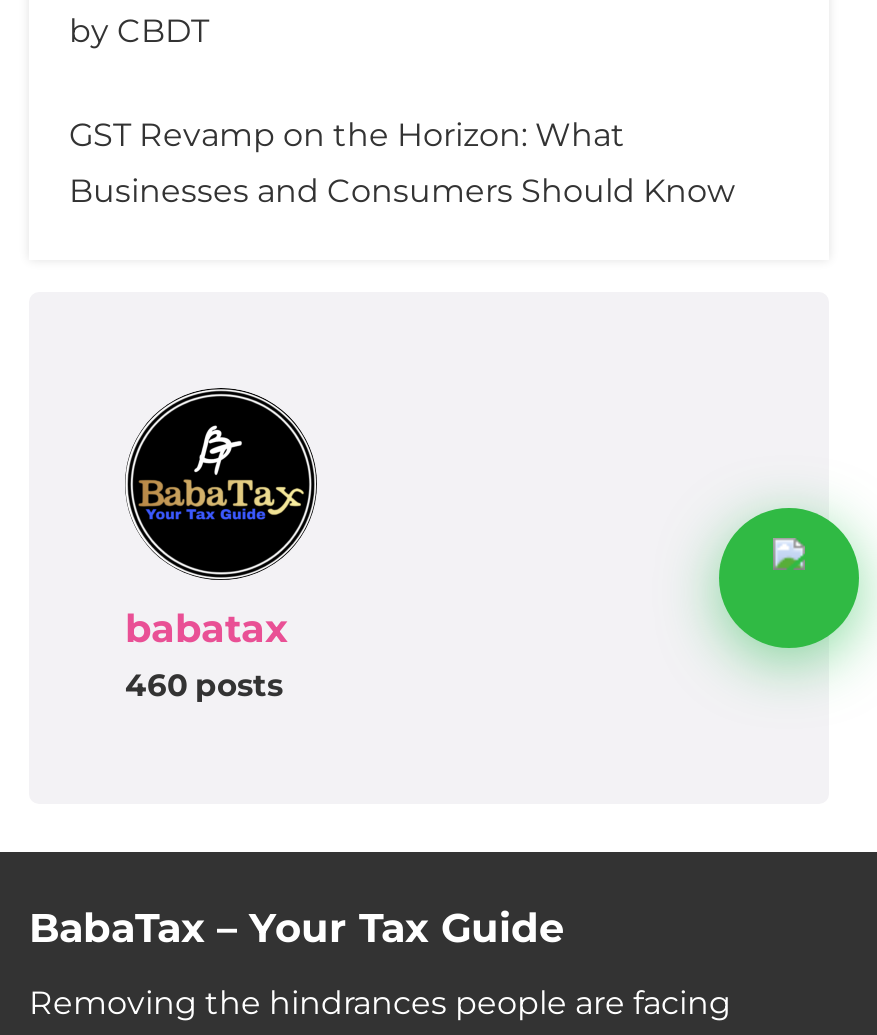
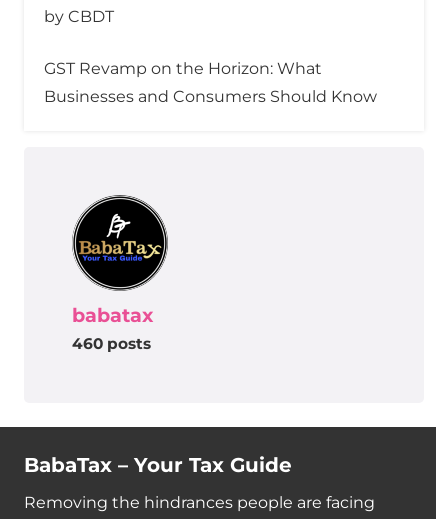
- [image]
